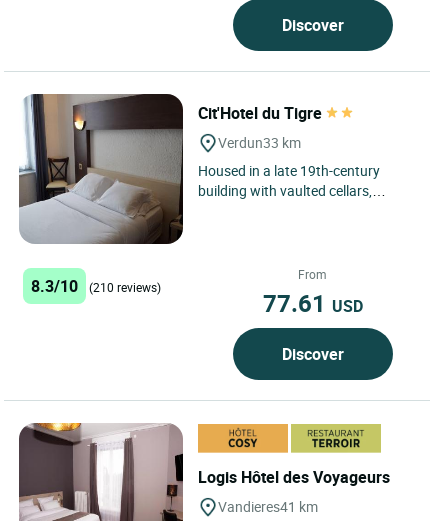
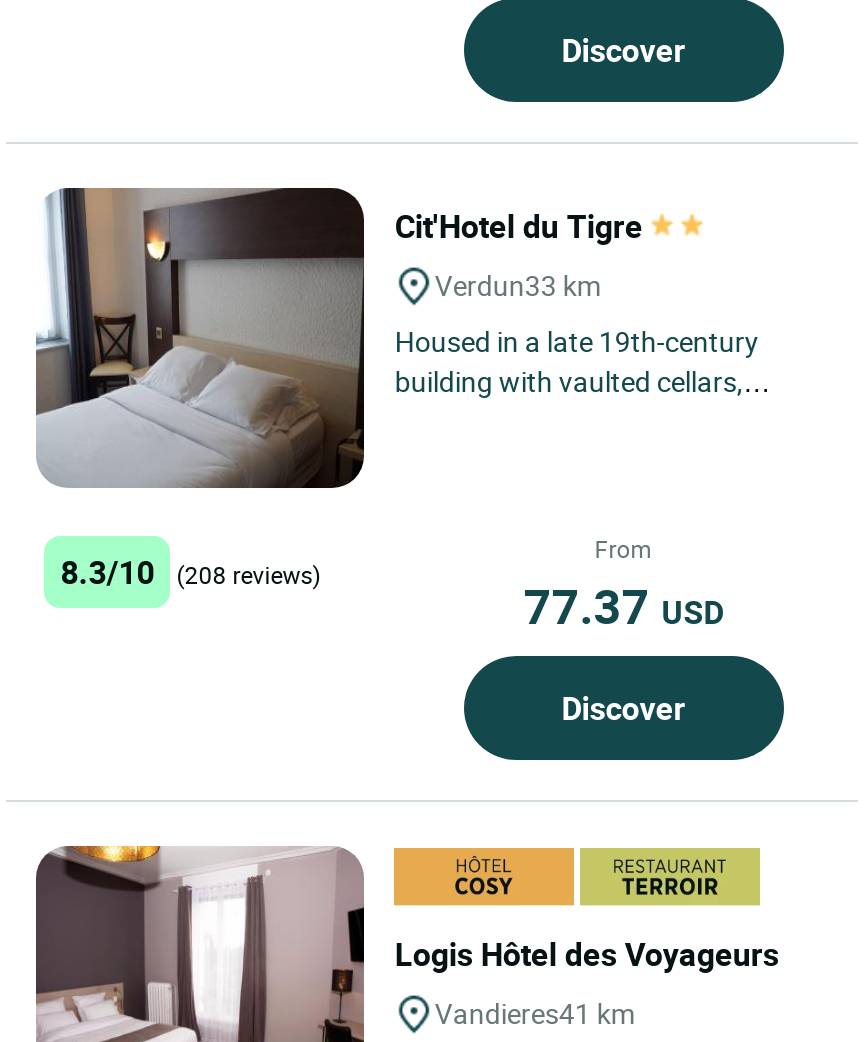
- 8.3/10 (210 reviews)
+ 8.3/10 (208 reviews)

- 77.61 USD
+ 77.37 USD
